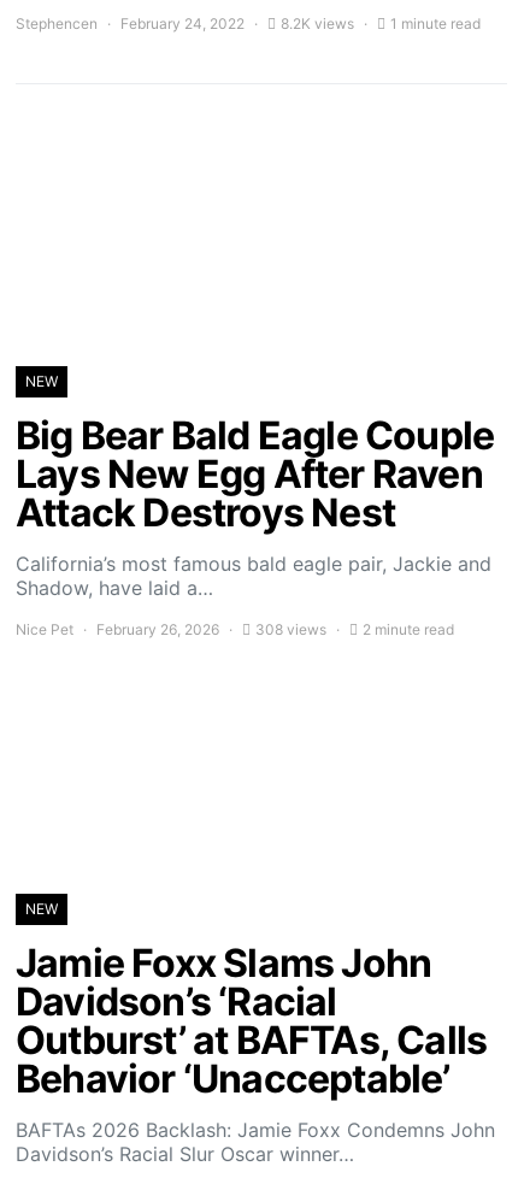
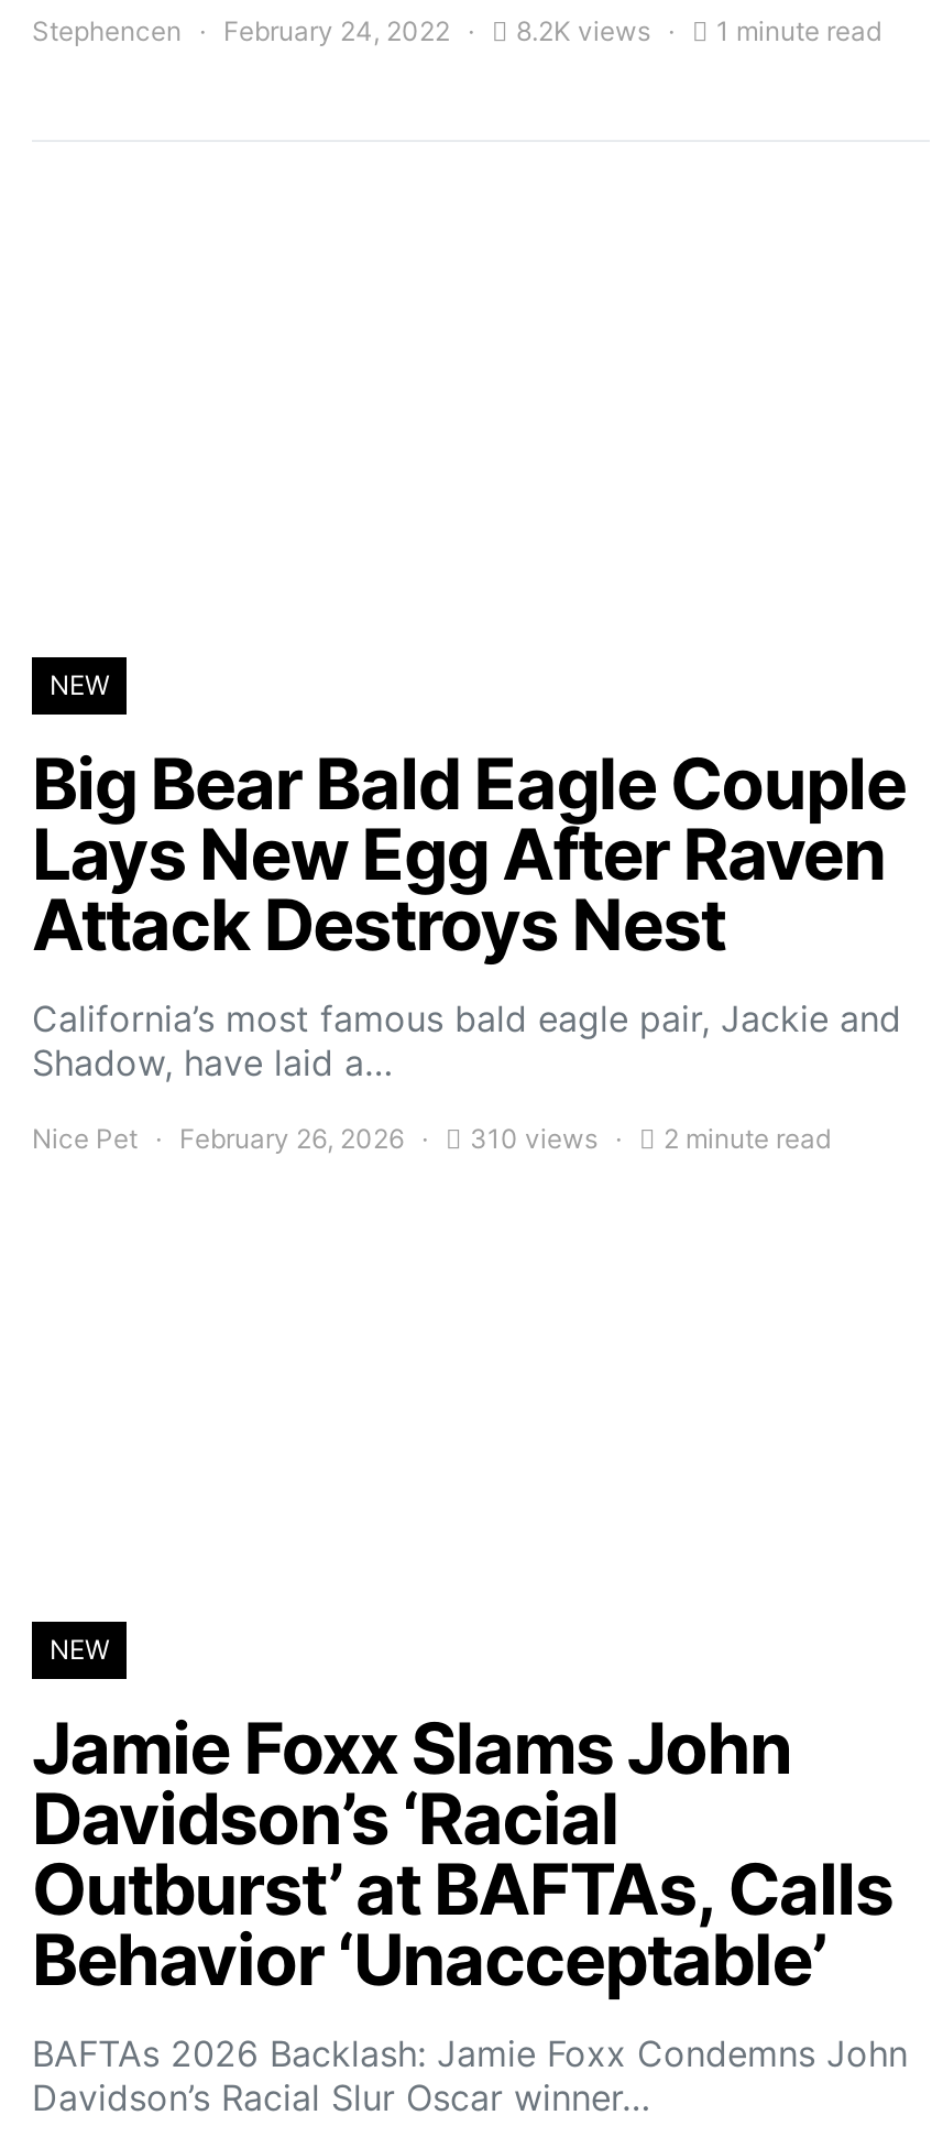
- Nice Pet February 26, 2026 308 views 2 minute read
+ Nice Pet February 26, 2026 310 views 2 minute read
